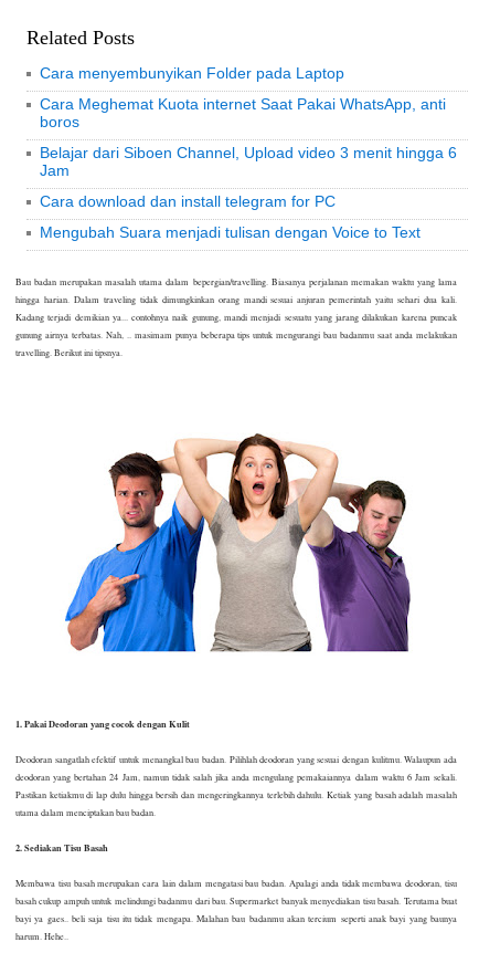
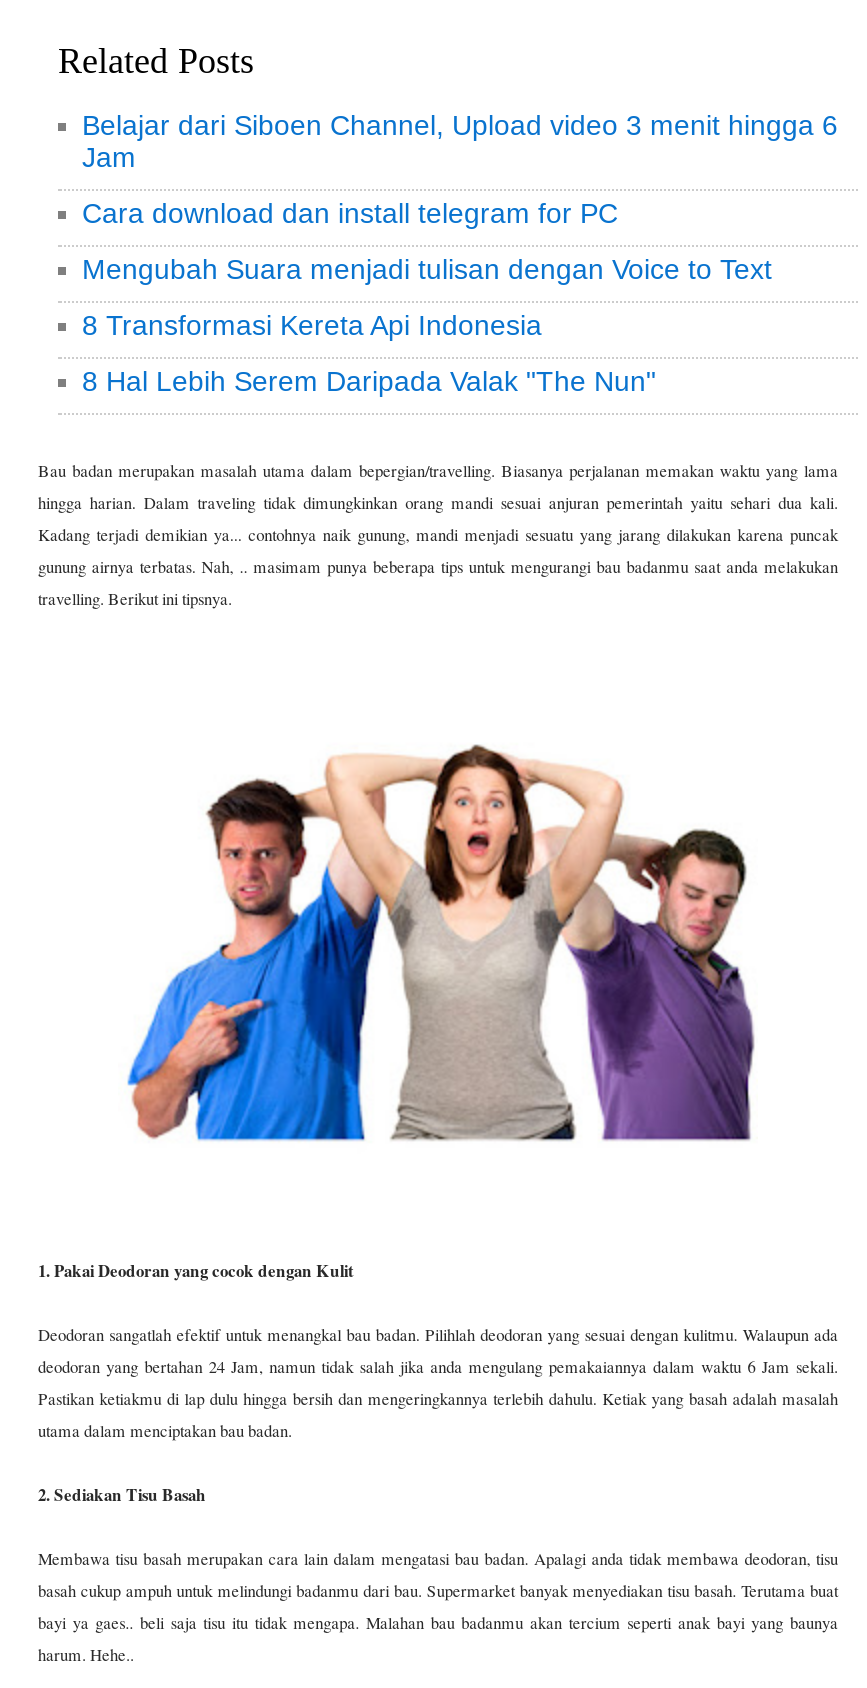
- Cara menyembunyikan Folder pada Laptop
- Cara Meghemat Kuota internet Saat Pakai WhatsApp, anti
- boros

moved up: Belajar dari Siboen Channel, Upload video 3 menit hingga 6 | Jam | Cara download dan install telegram for PC | Mengubah Suara menjadi tulisan dengan Voice to Text

+ 8 Transformasi Kereta Api Indonesia
+ 8 Hal Lebih Serem Daripada Valak "The Nun"
